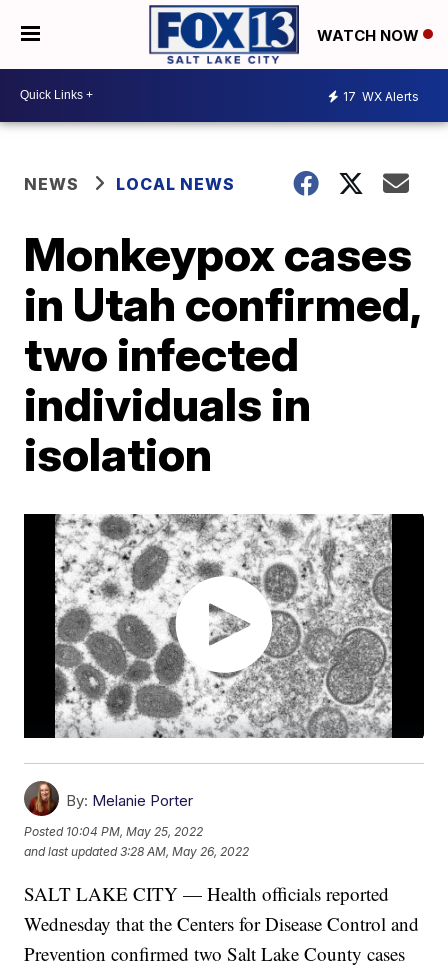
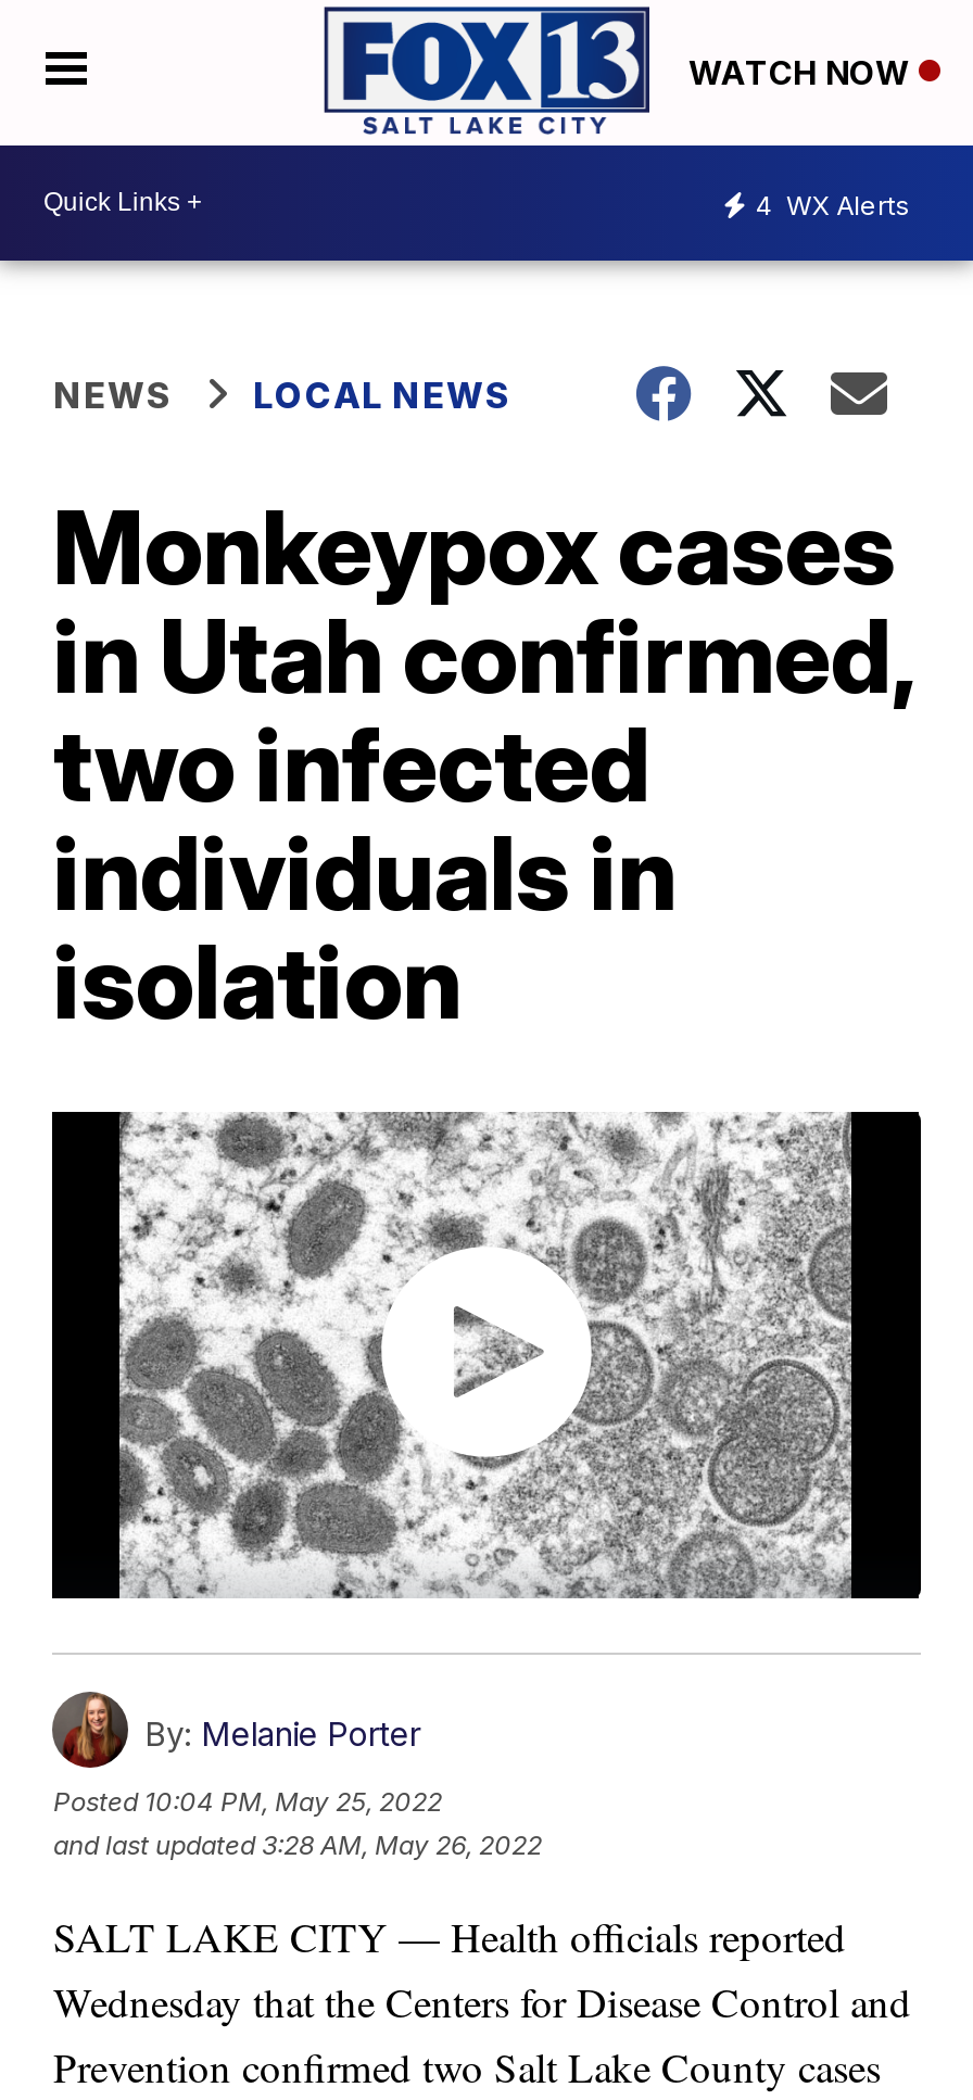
- 17 WX Alerts
+ 4 WX Alerts
